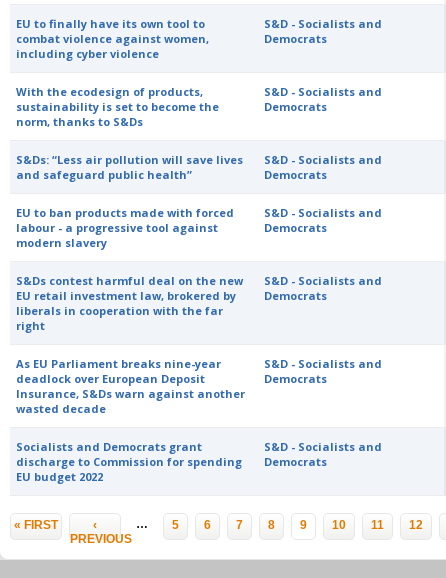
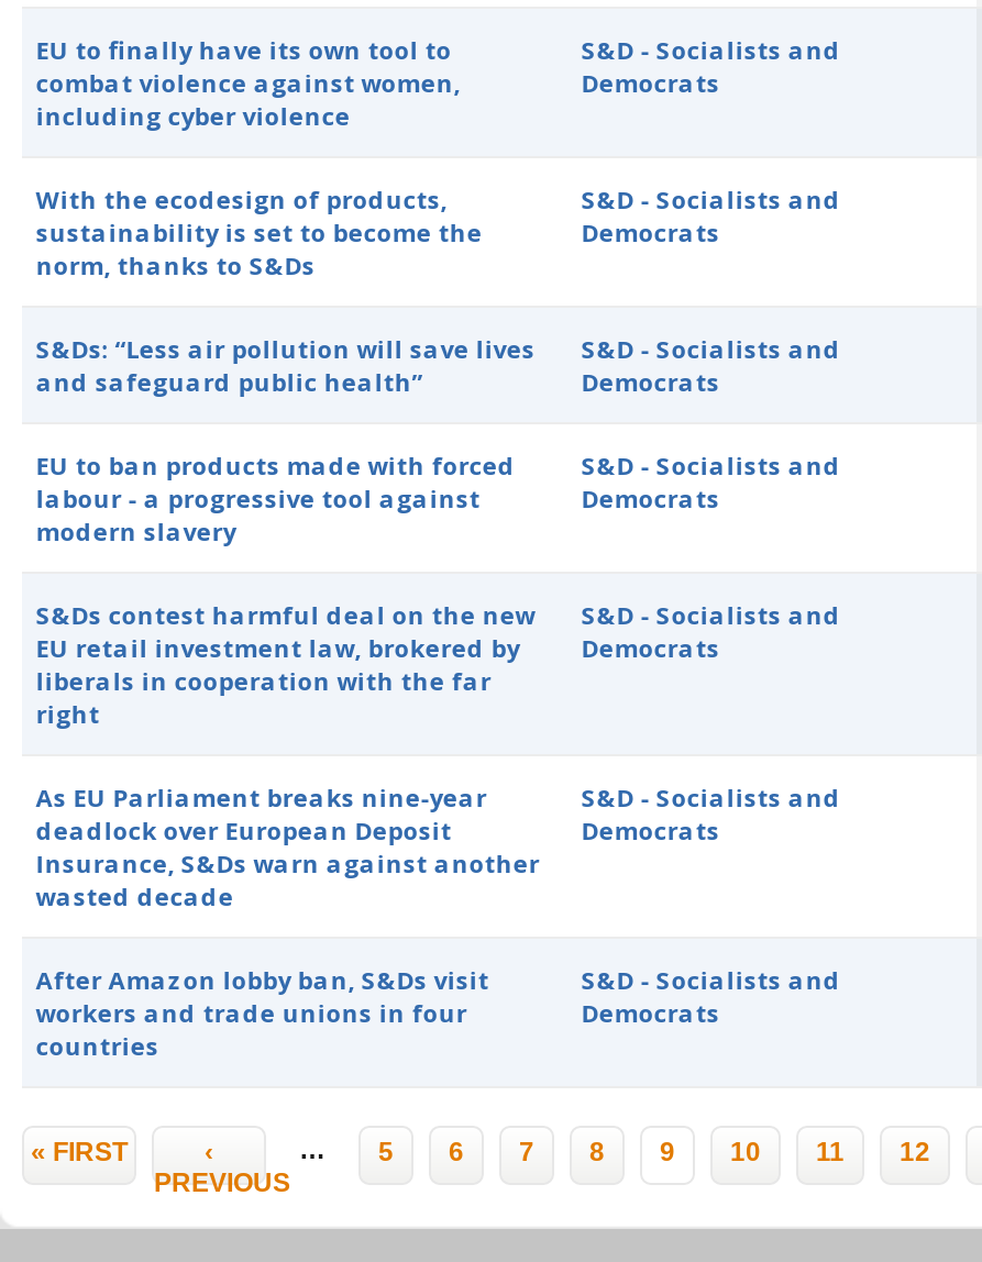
- Socialists and Democrats grant
- discharge to Commission for spending
- EU budget 2022
+ After Amazon lobby ban, S&Ds visit
+ workers and trade unions in four
+ countries
